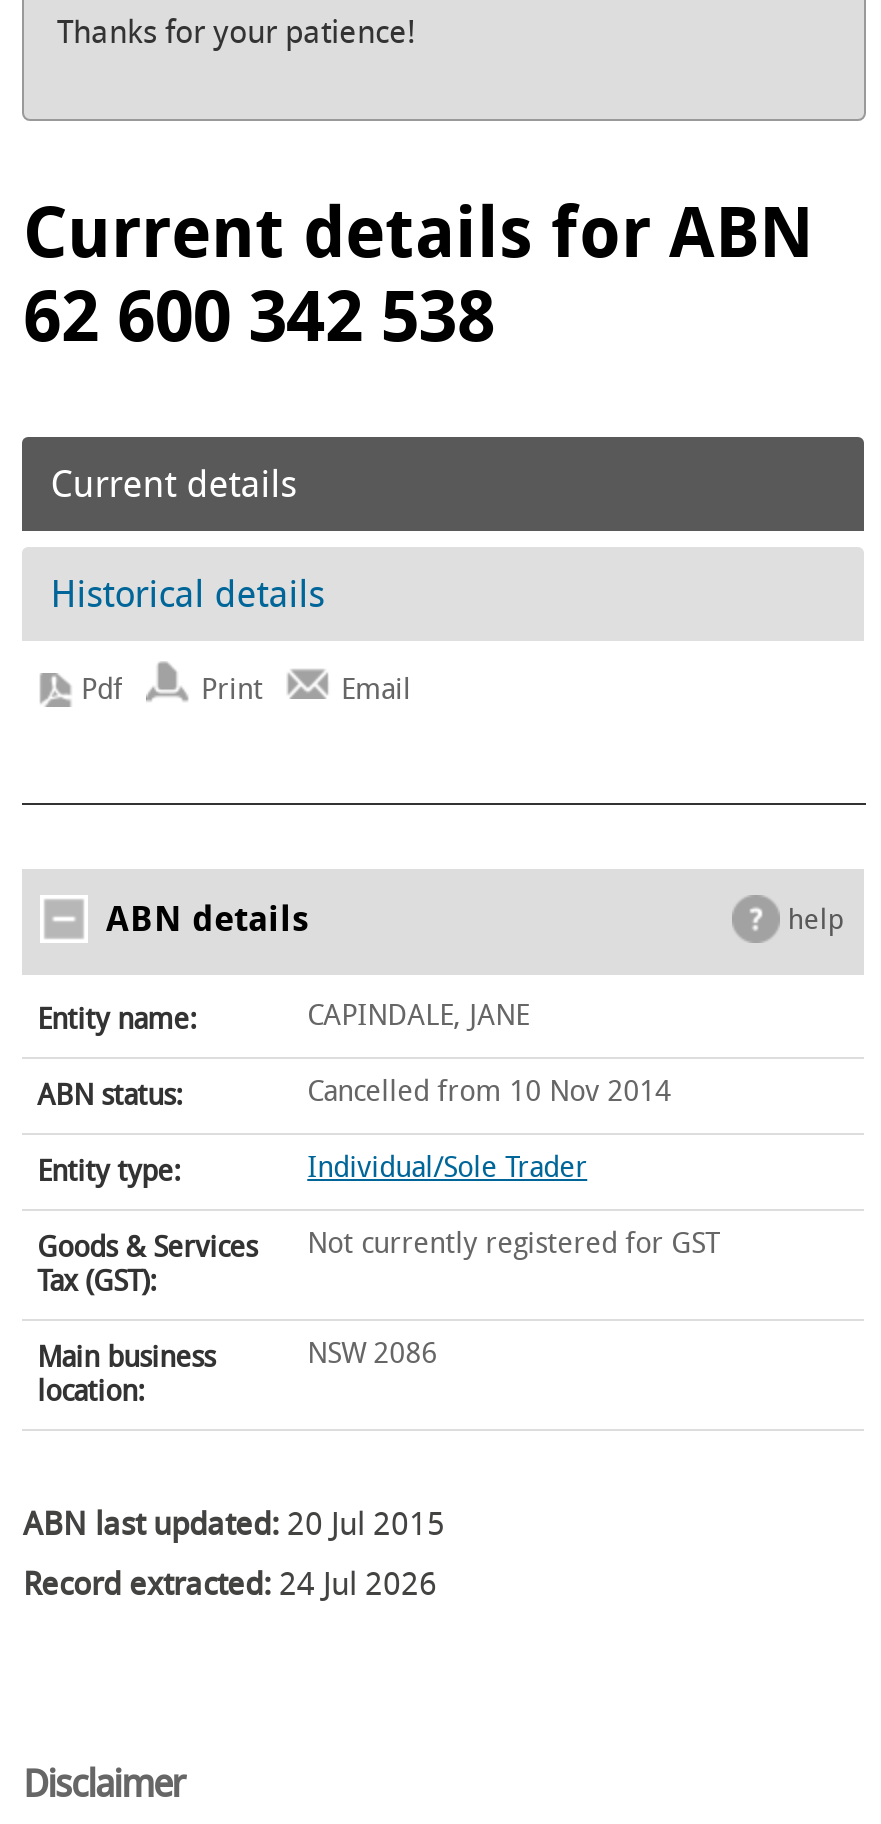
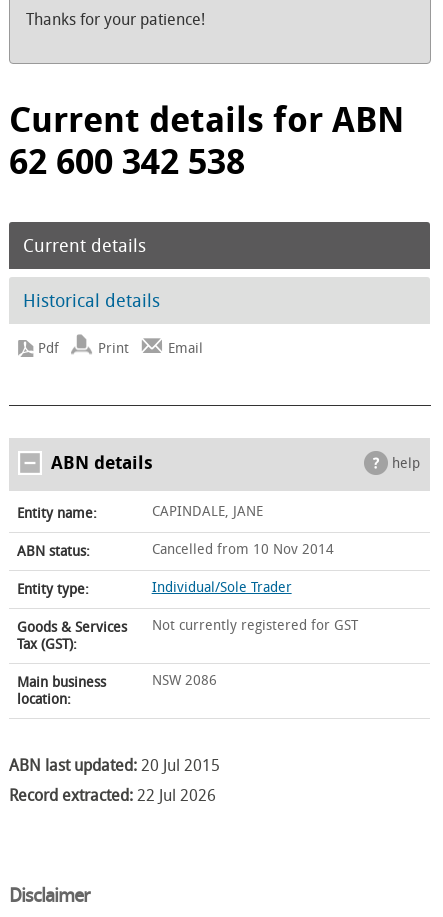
- Record extracted: 24 Jul 2026
+ Record extracted: 22 Jul 2026
